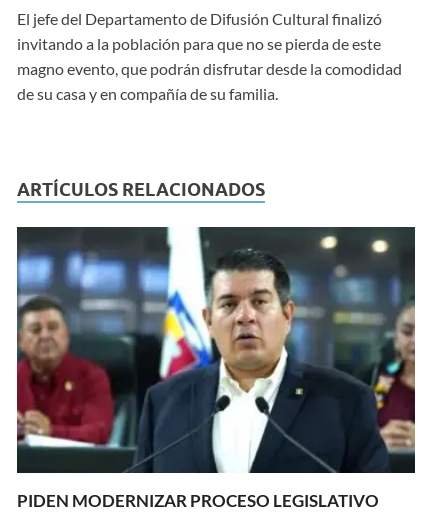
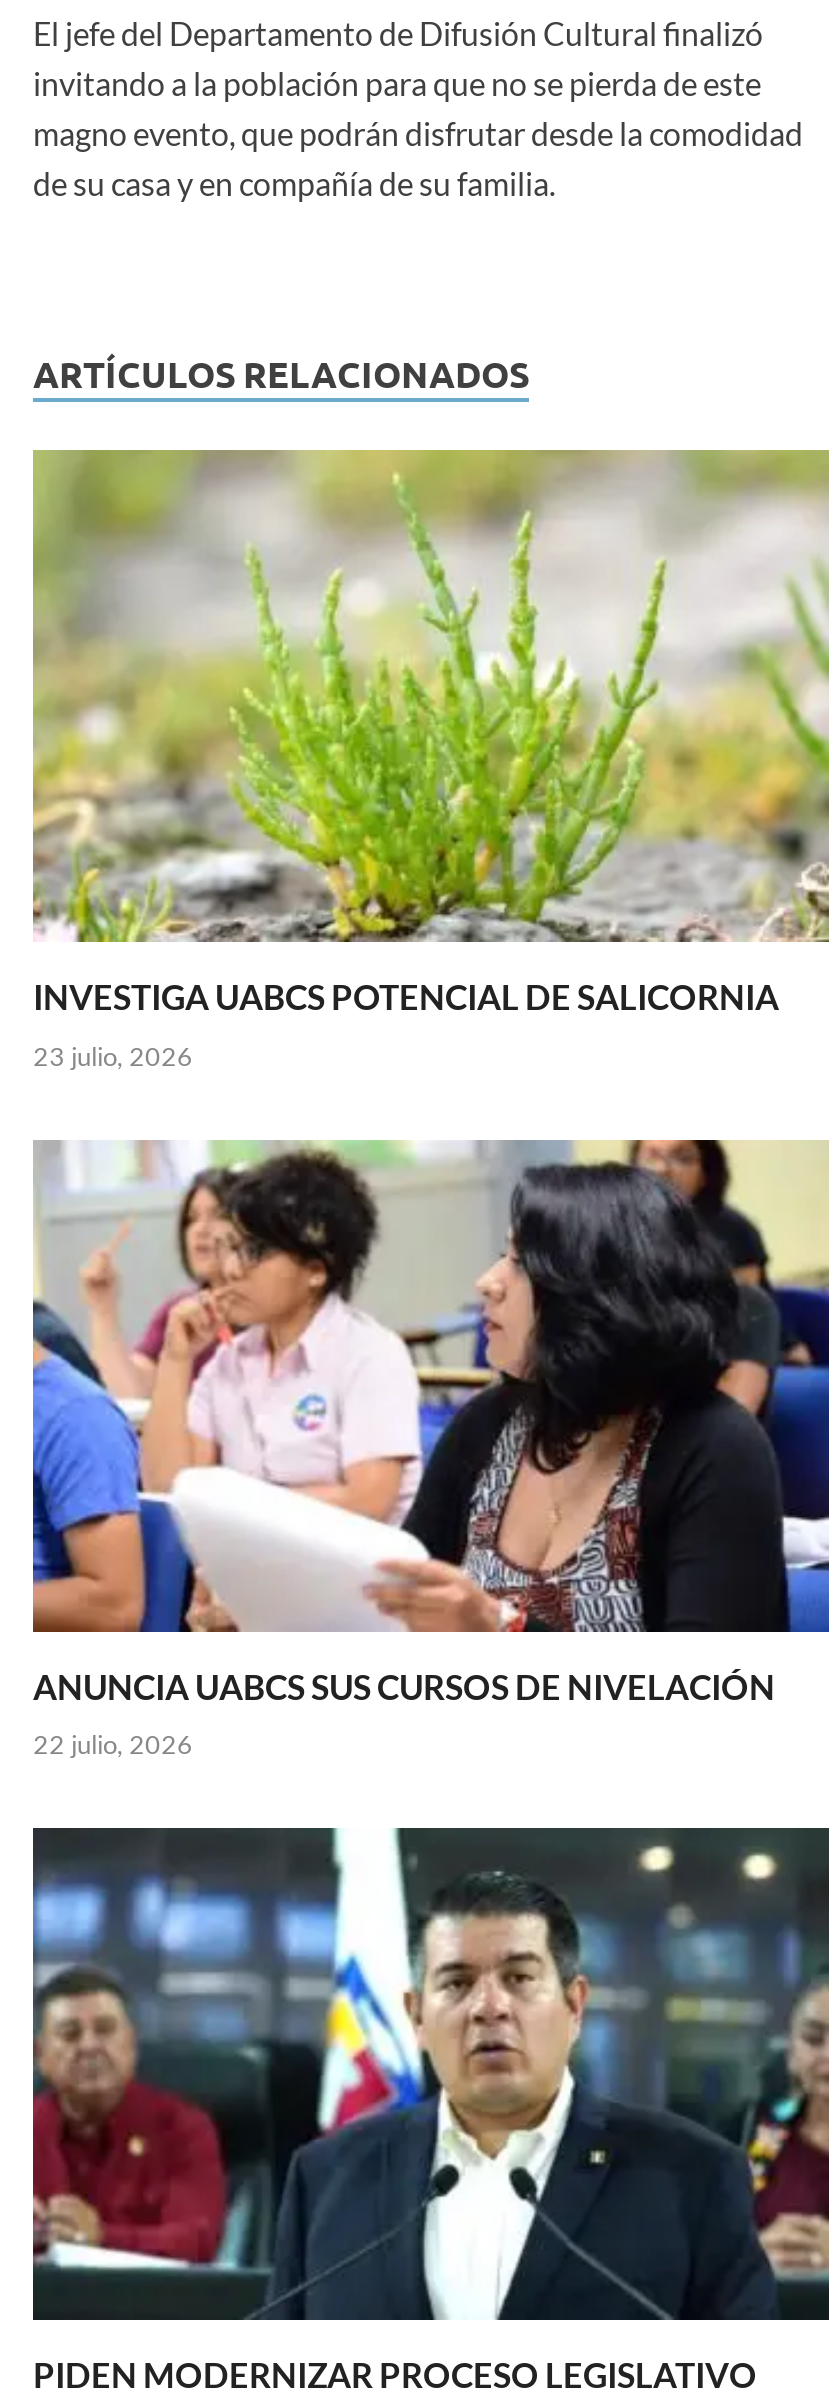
+ [image]
+ INVESTIGA UABCS POTENCIAL DE SALICORNIA
+ 23 julio, 2026

+ [image]
+ ANUNCIA UABCS SUS CURSOS DE NIVELACIÓN
+ 22 julio, 2026
